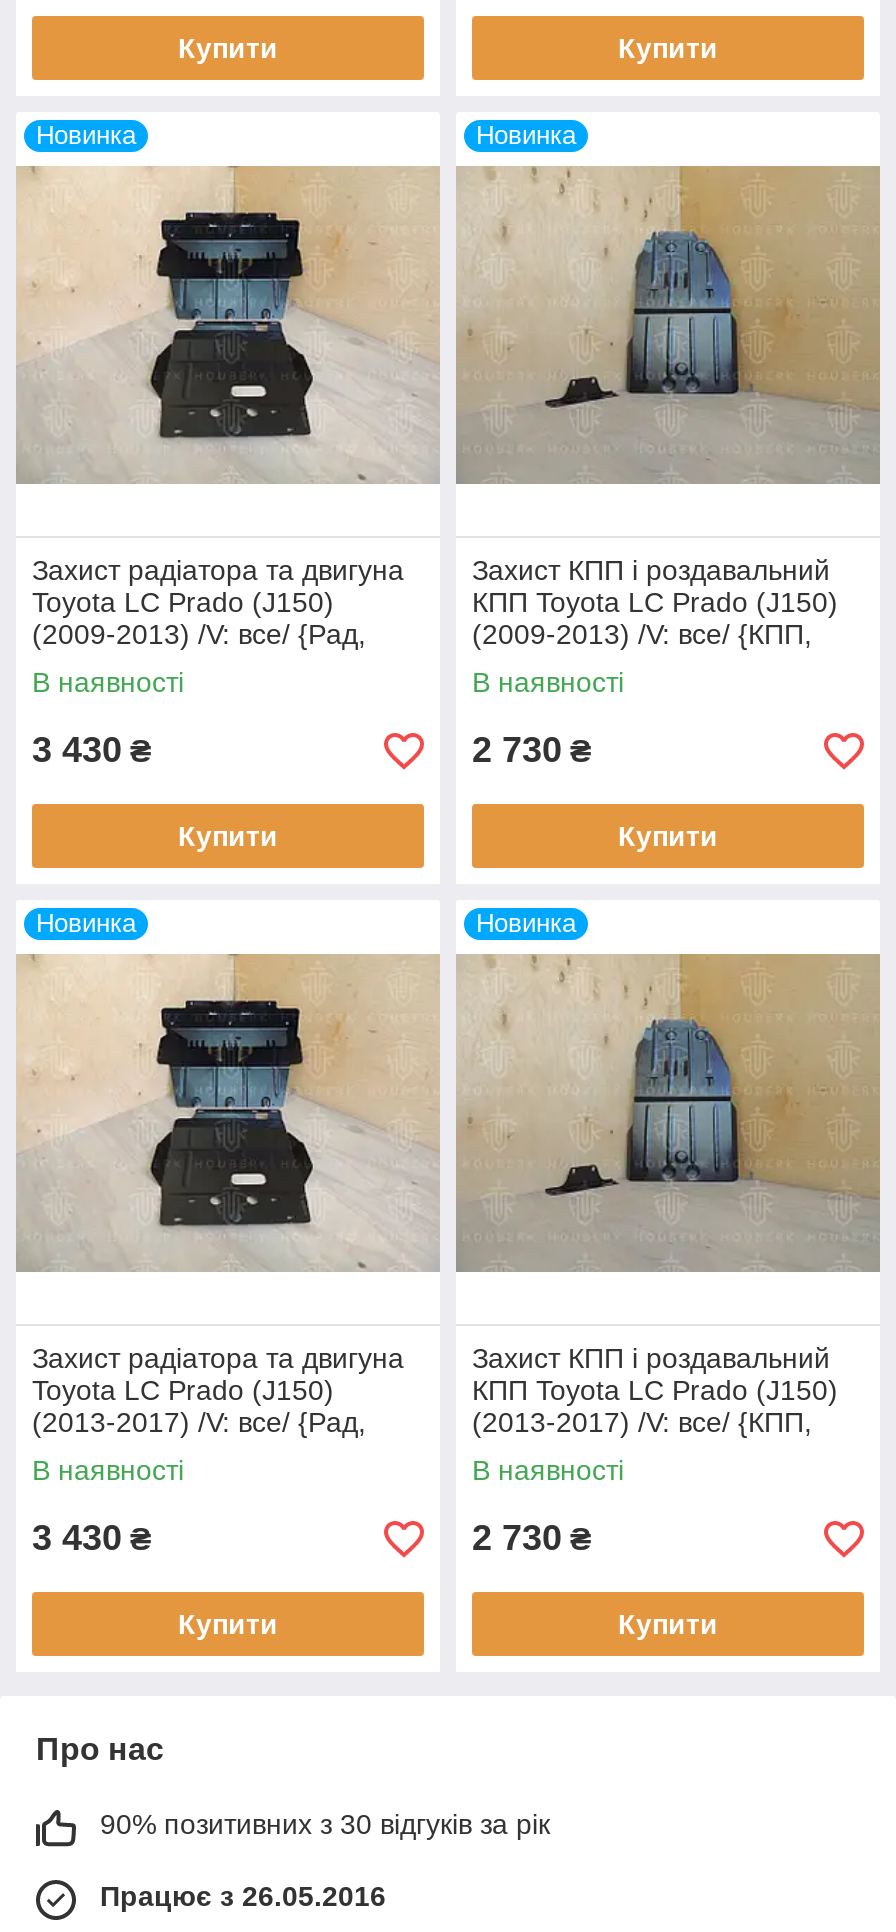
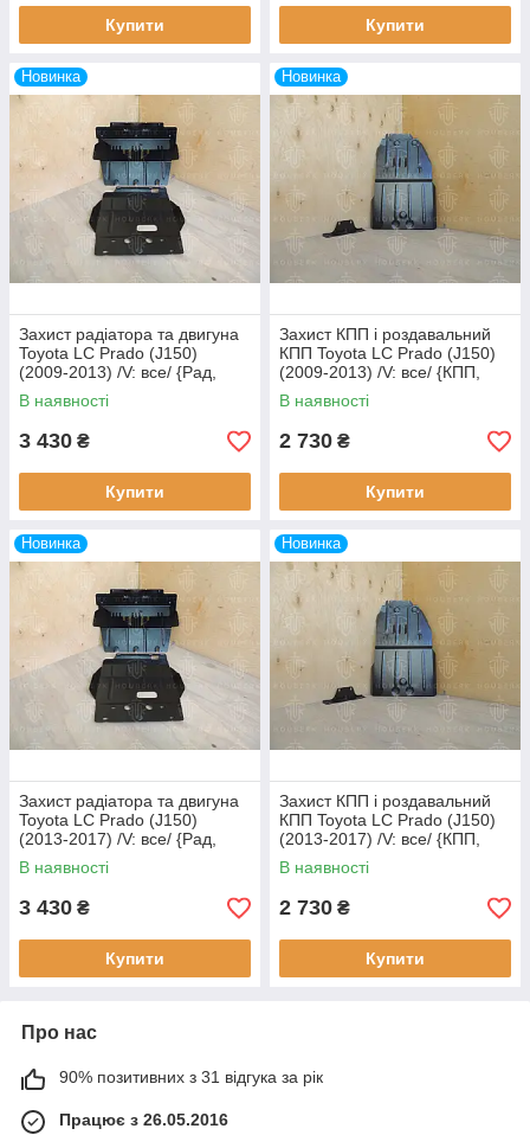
- 90% позитивних з 30 відгуків за рік
+ 90% позитивних з 31 відгука за рік
